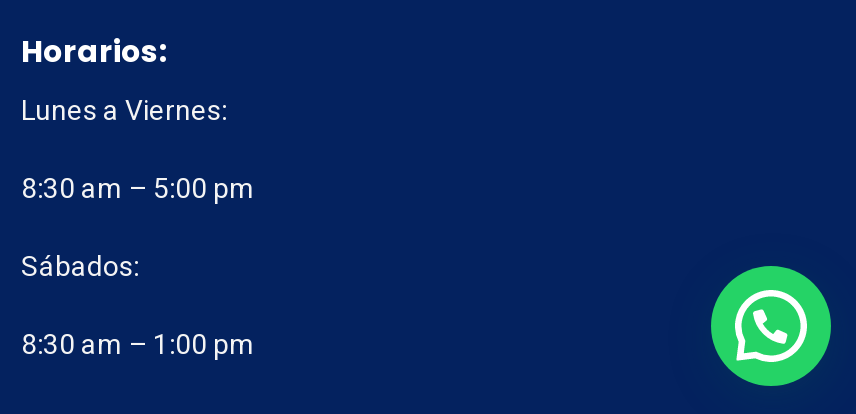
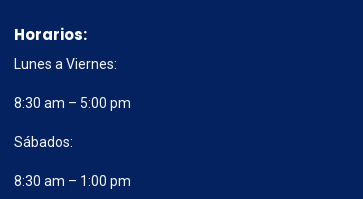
- [image]
